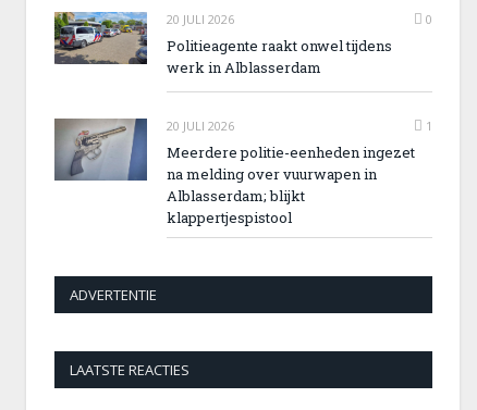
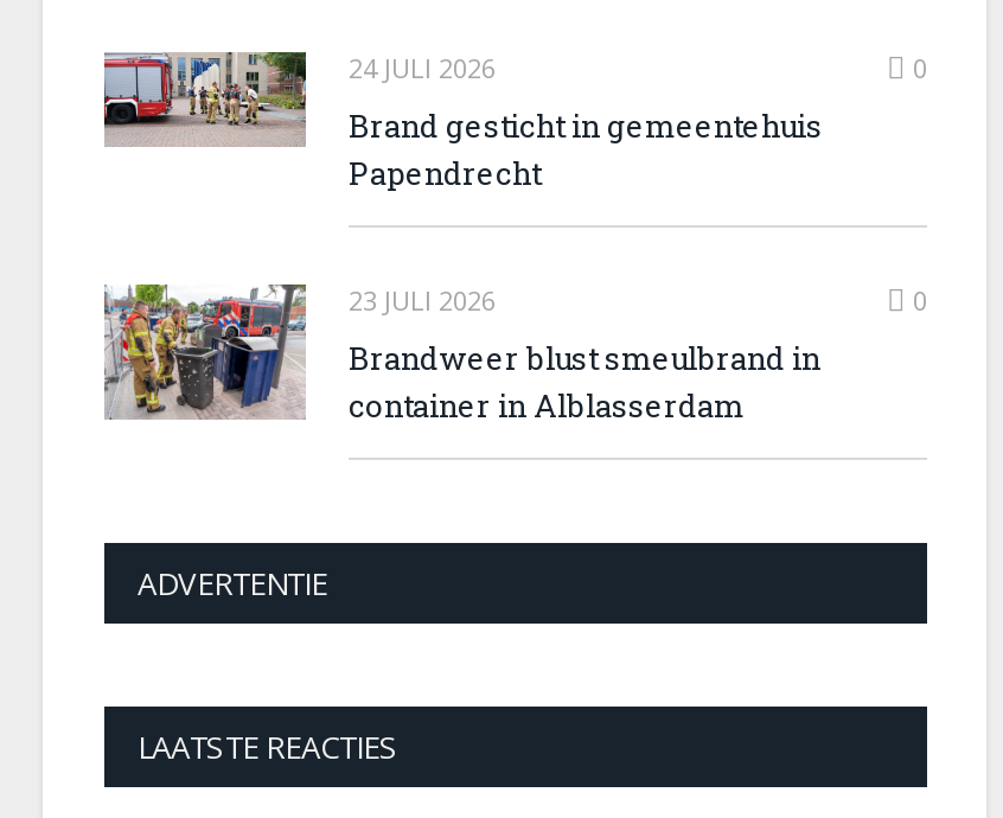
- [image]
- 20 JULI 2026
+ [image]
+ 24 JULI 2026

- Politieagente raakt onwel tijdens
- werk in Alblasserdam
+ Brand gesticht in gemeentehuis
+ Papendrecht

- [image]
- 20 JULI 2026
- 1
- Meerdere politie-eenheden ingezet
- na melding over vuurwapen in
- Alblasserdam; blijkt
- klappertjespistool
+ [image]
+ 23 JULI 2026
+ 0
+ Brandweer blust smeulbrand in
+ container in Alblasserdam
